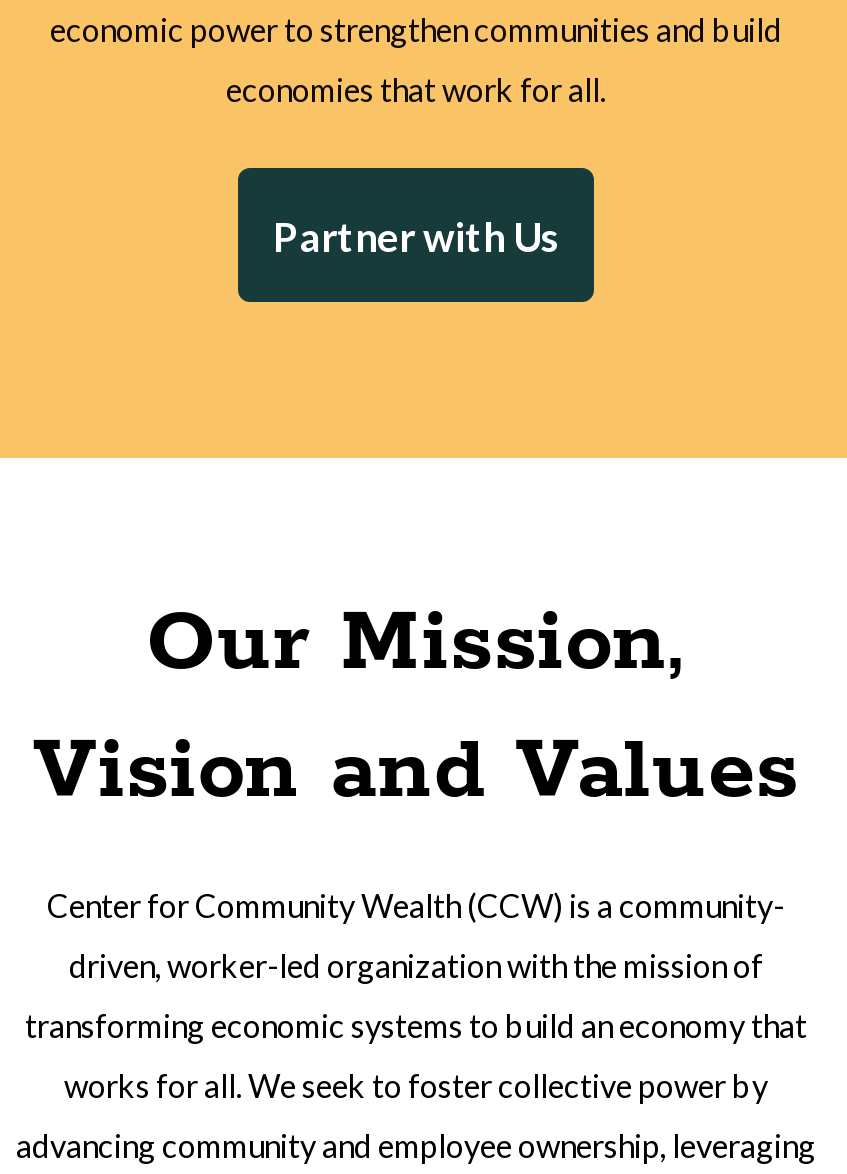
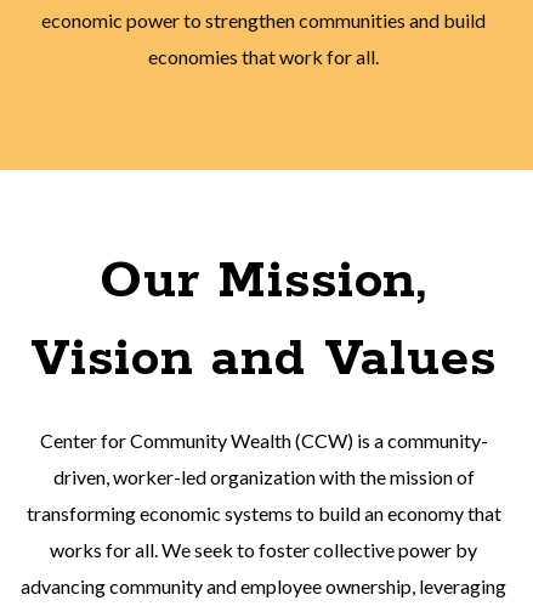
- Partner with Us
